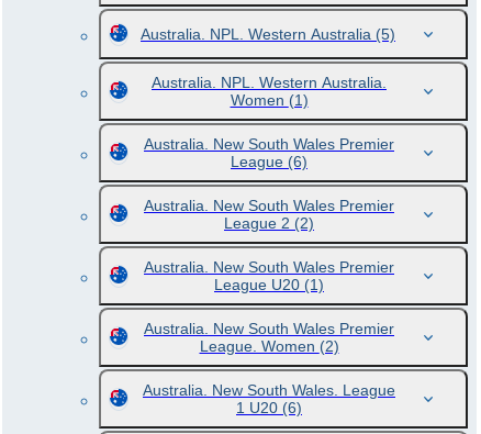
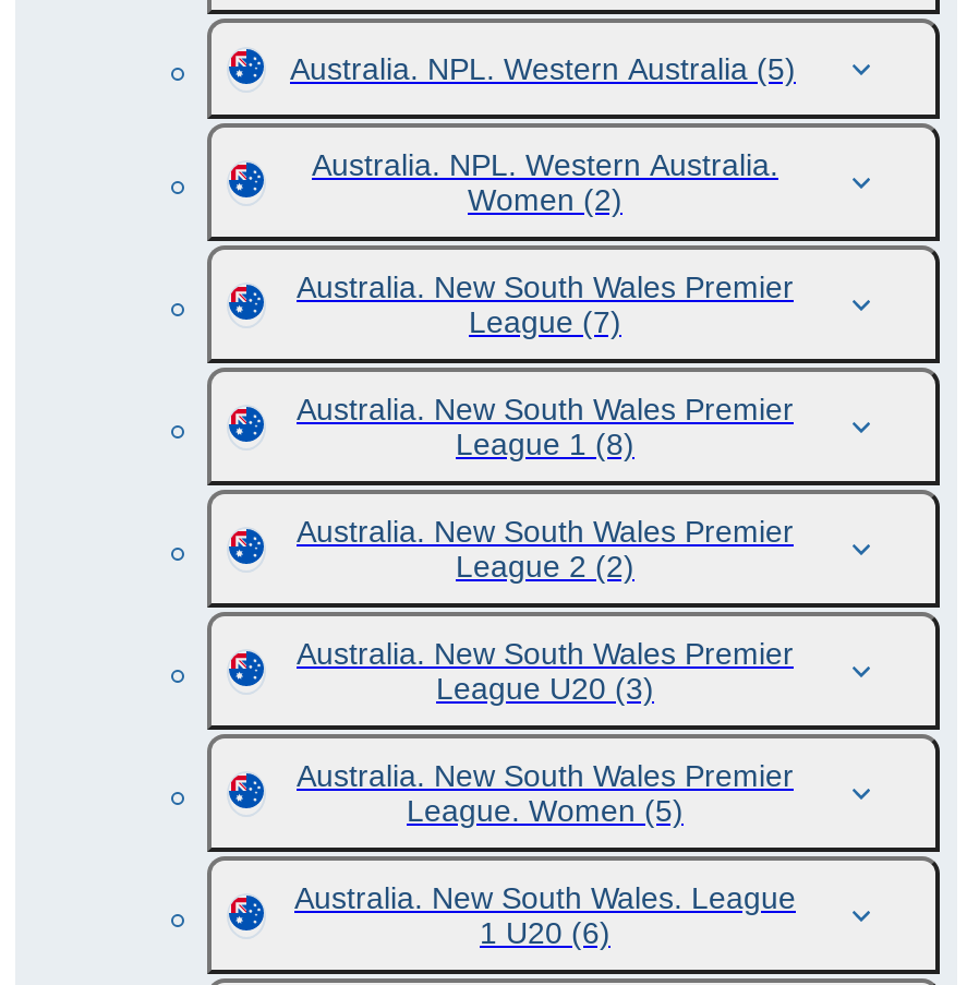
- Women (1)
+ Women (2)

- League (6)
+ League (7)
+ Australia. New South Wales Premier
+ League 1 (8)

- League U20 (1)
+ League U20 (3)

- League. Women (2)
+ League. Women (5)
